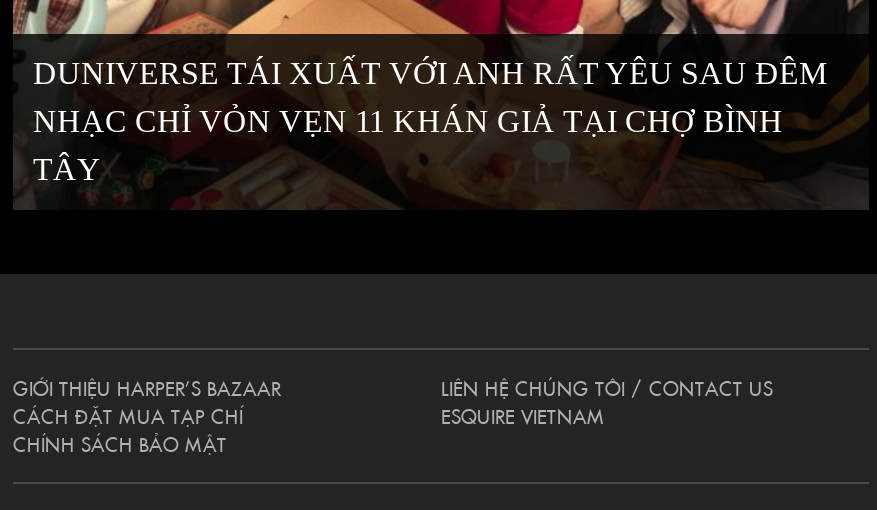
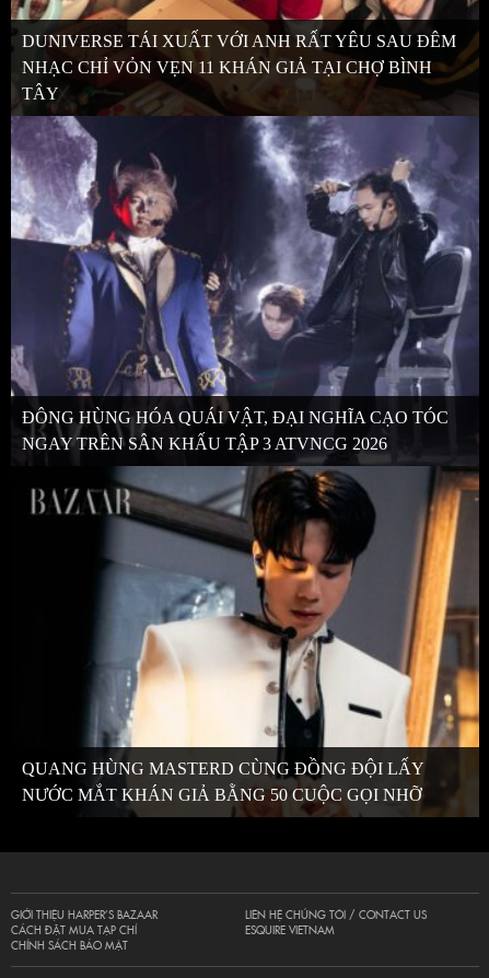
+ [image]
+ ĐÔNG HÙNG HÓA QUÁI VẬT, ĐẠI NGHĨA CẠO TÓC
+ NGAY TRÊN SÂN KHẤU TẬP 3 ATVNCG 2026

+ [image]
+ QUANG HÙNG MASTERD CÙNG ĐỒNG ĐỘI LẤY
+ NƯỚC MẮT KHÁN GIẢ BẰNG 50 CUỘC GỌI NHỠ
